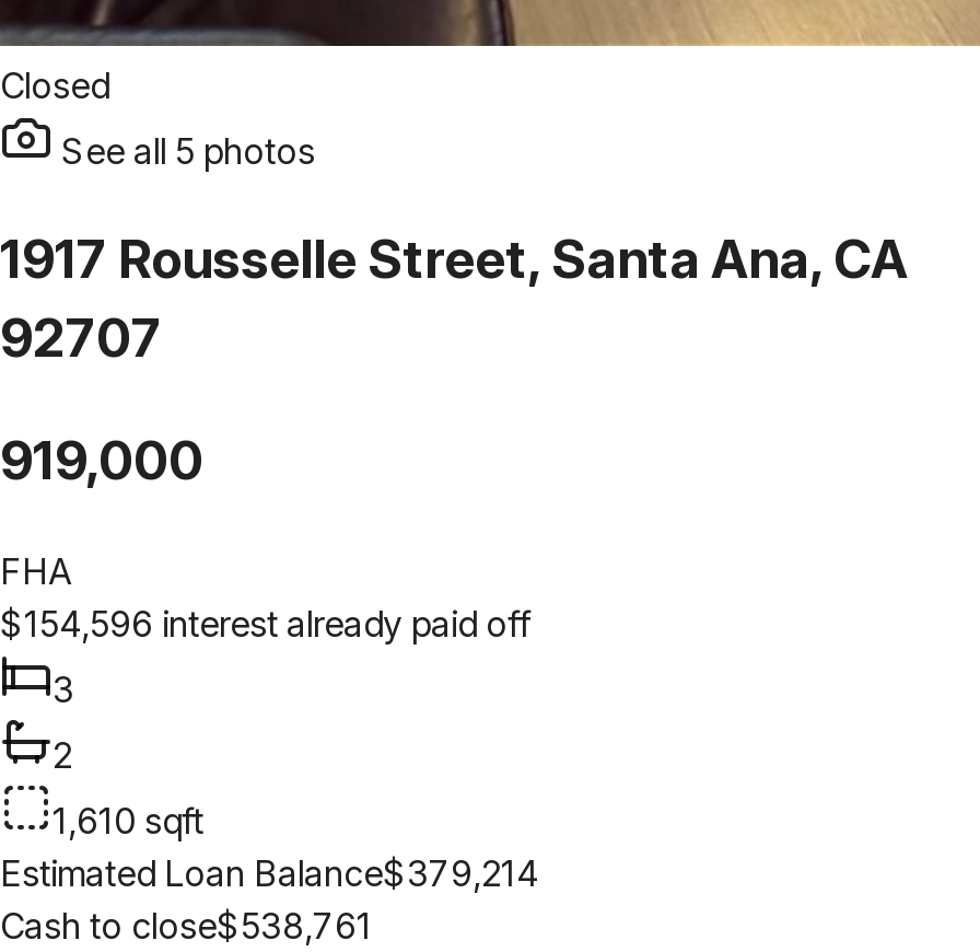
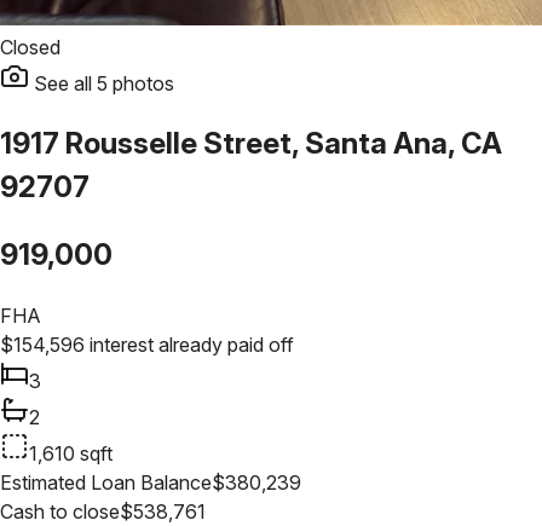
- Estimated Loan Balance$379,214
+ Estimated Loan Balance$380,239
